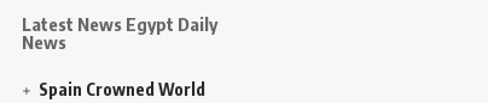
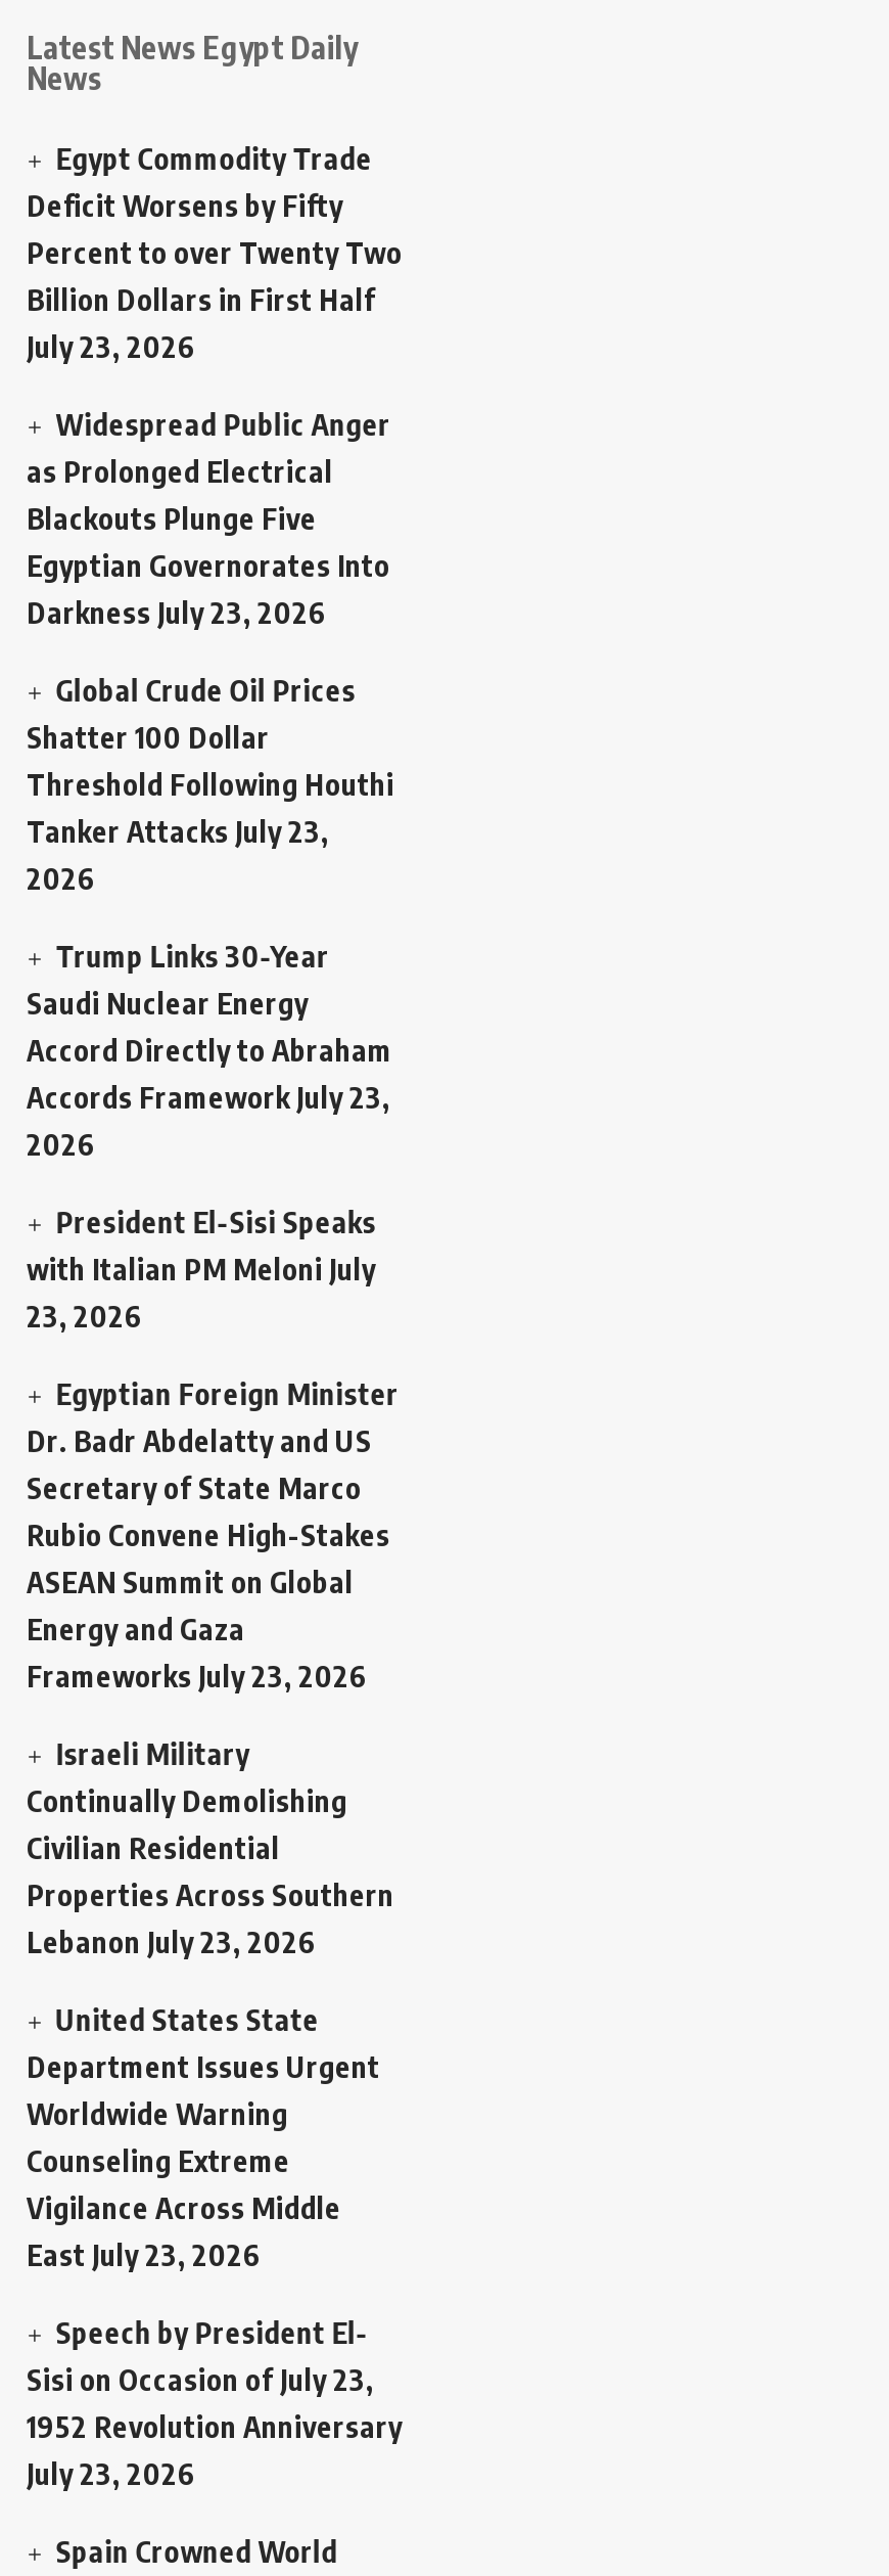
+ Egypt Commodity Trade
+ Deficit Worsens by Fifty
+ Percent to over Twenty Two
+ Billion Dollars in First Half
+ July 23, 2026
+ Widespread Public Anger
+ as Prolonged Electrical
+ Blackouts Plunge Five
+ Egyptian Governorates Into
+ Darkness July 23, 2026
+ Global Crude Oil Prices
+ Shatter 100 Dollar
+ Threshold Following Houthi
+ Tanker Attacks July 23,
+ 2026
+ Trump Links 30-Year
+ Saudi Nuclear Energy
+ Accord Directly to Abraham
+ Accords Framework July 23,
+ 2026
+ President El-Sisi Speaks
+ with Italian PM Meloni July
+ 23, 2026
+ Egyptian Foreign Minister
+ Dr. Badr Abdelatty and US
+ Secretary of State Marco
+ Rubio Convene High-Stakes
+ ASEAN Summit on Global
+ Energy and Gaza
+ Frameworks July 23, 2026
+ Israeli Military
+ Continually Demolishing
+ Civilian Residential
+ Properties Across Southern
+ Lebanon July 23, 2026
+ United States State
+ Department Issues Urgent
+ Worldwide Warning
+ Counseling Extreme
+ Vigilance Across Middle
+ East July 23, 2026
+ Speech by President El-
+ Sisi on Occasion of July 23,
+ 1952 Revolution Anniversary
+ July 23, 2026
